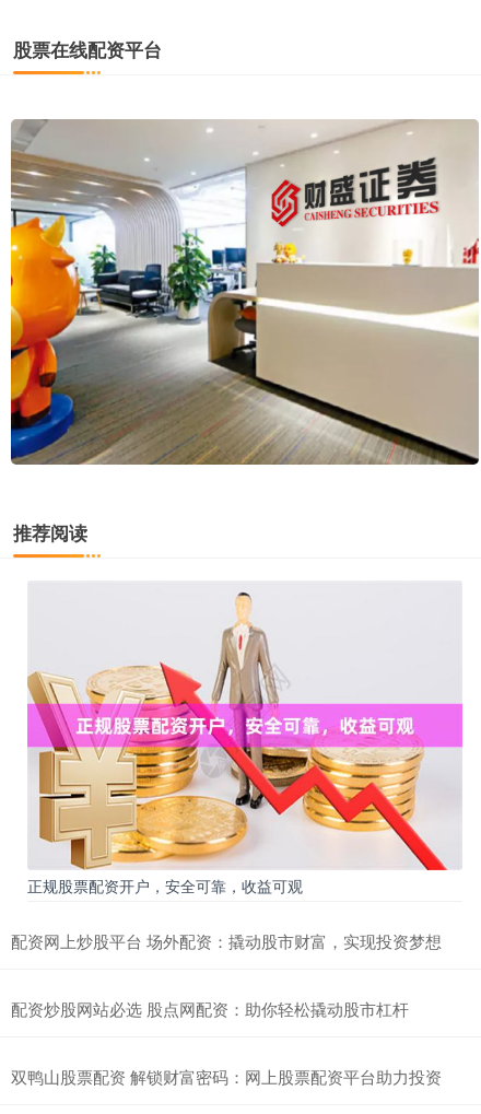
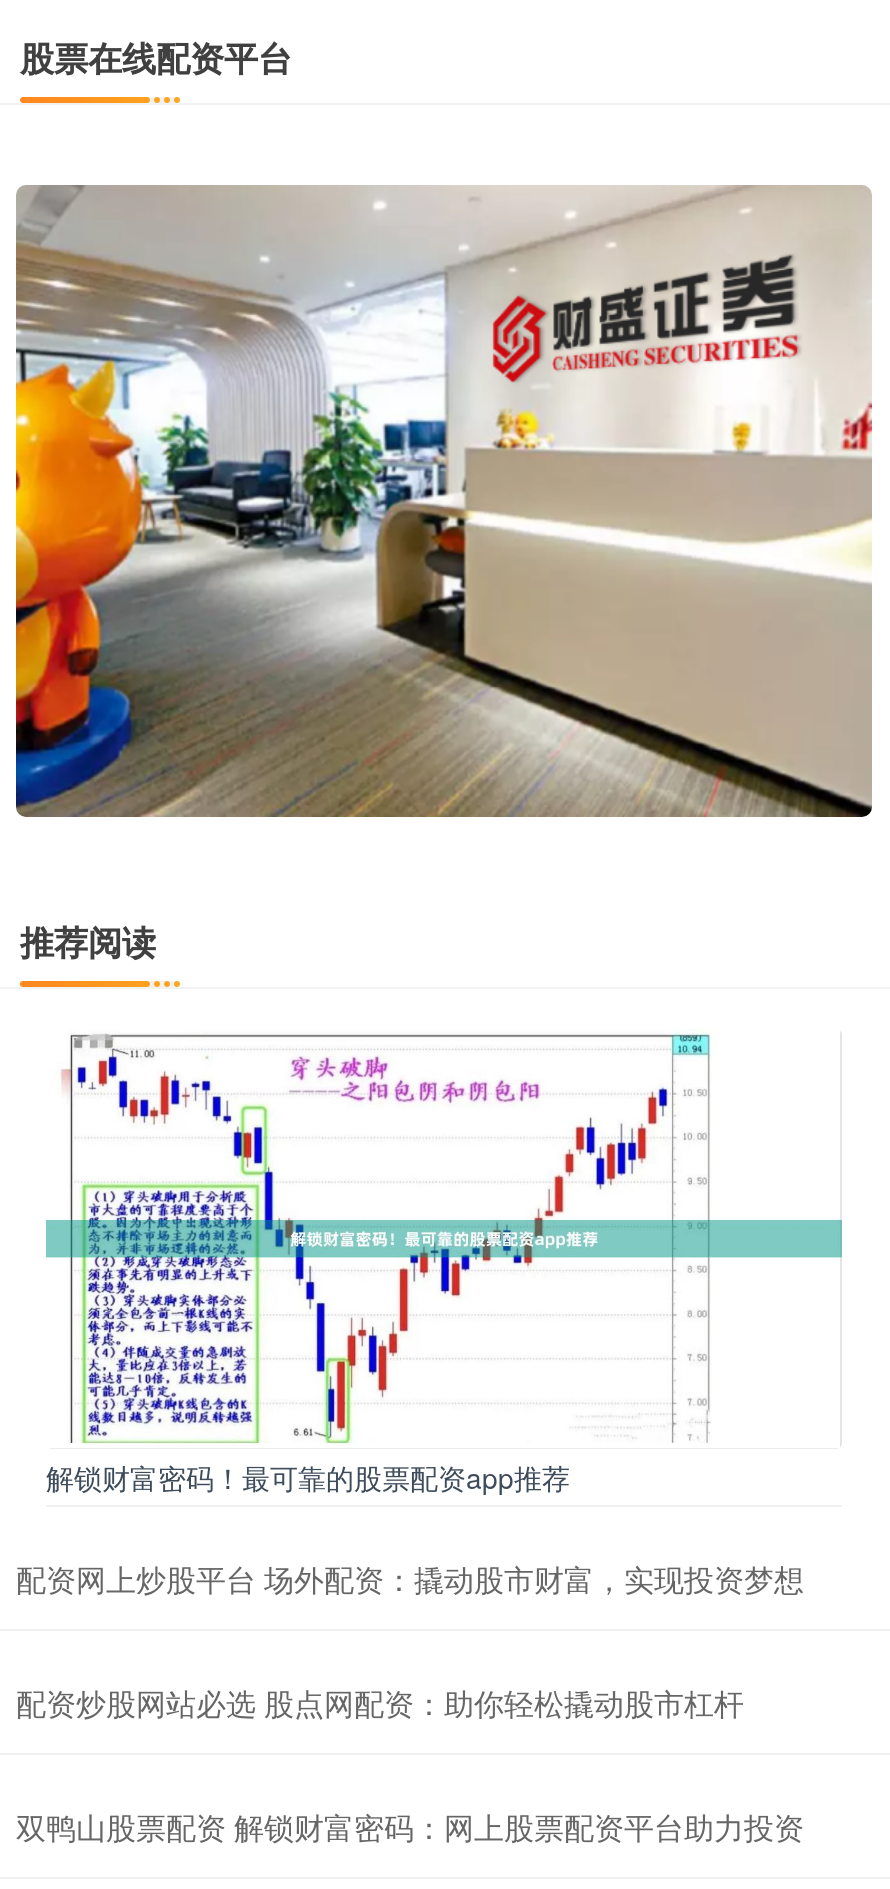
- [image]
- 正规股票配资开户，安全可靠，收益可观
+ [image]
+ 解锁财富密码！最可靠的股票配资app推荐
